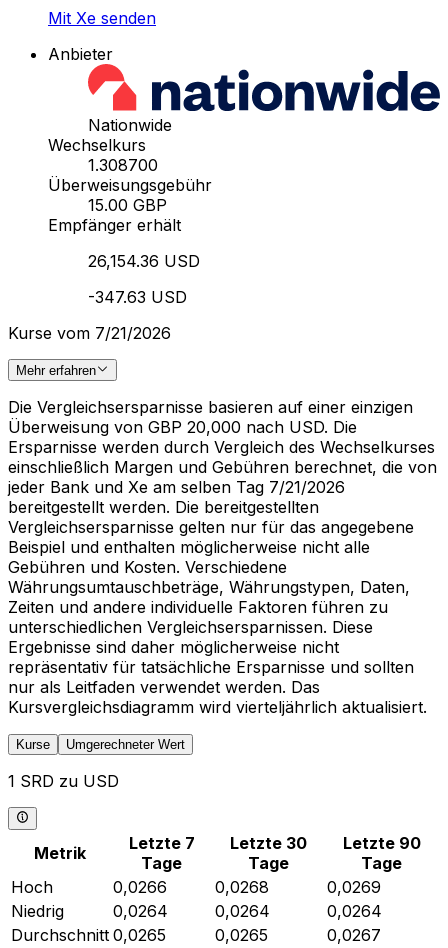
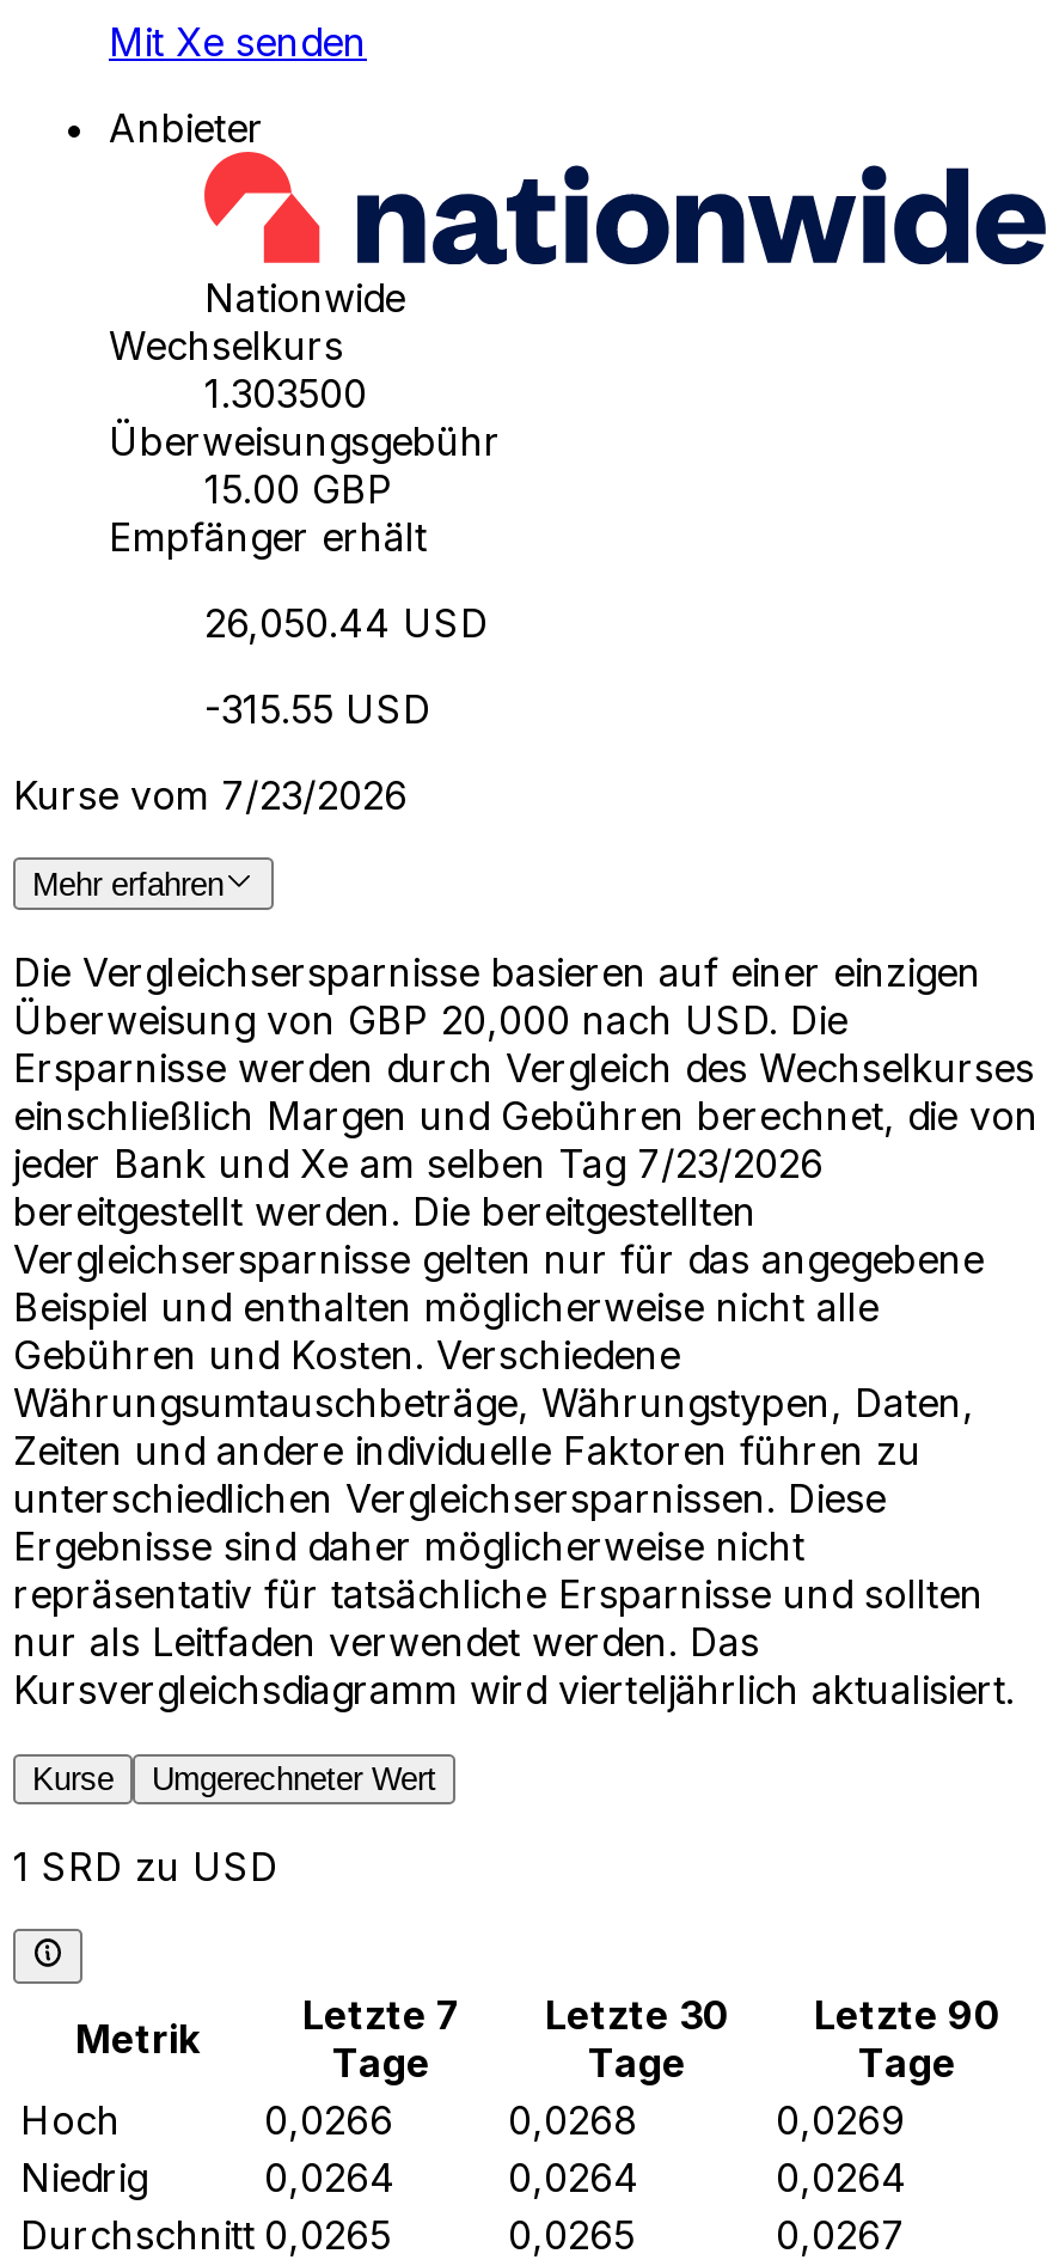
- 1.308700
+ 1.303500

- 26,154.36 USD
+ 26,050.44 USD

- -347.63 USD
+ -315.55 USD

- Kurse vom 7/21/2026
+ Kurse vom 7/23/2026

- jeder Bank und Xe am selben Tag 7/21/2026
+ jeder Bank und Xe am selben Tag 7/23/2026
